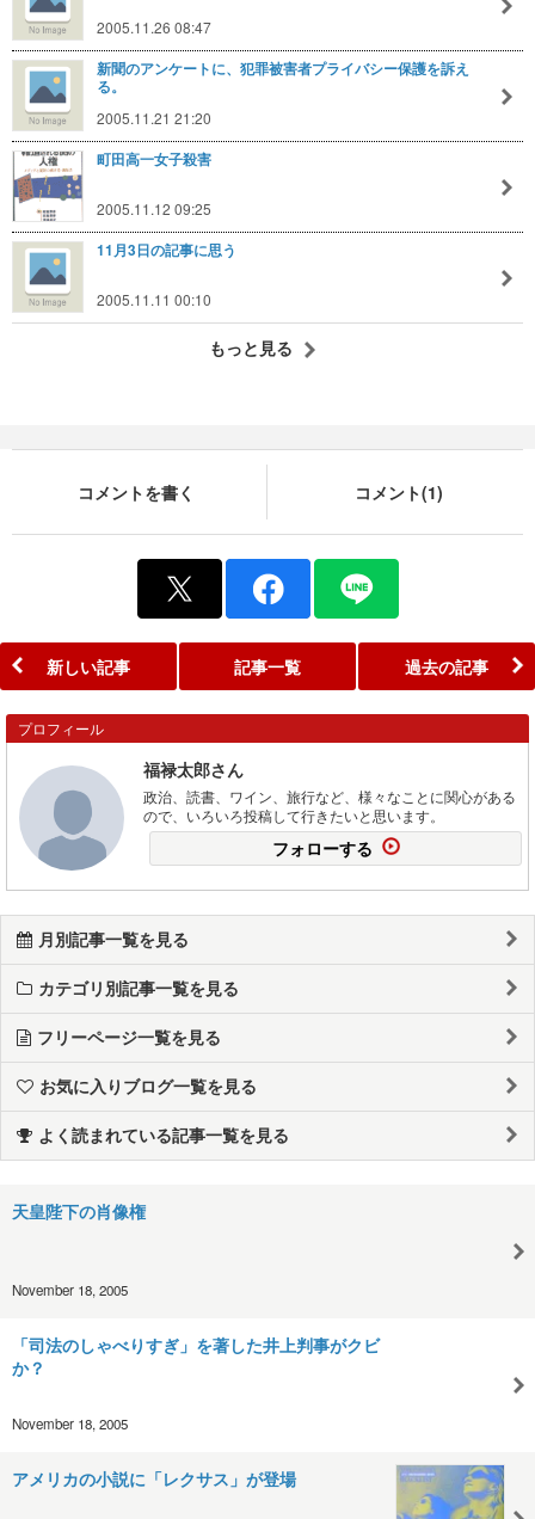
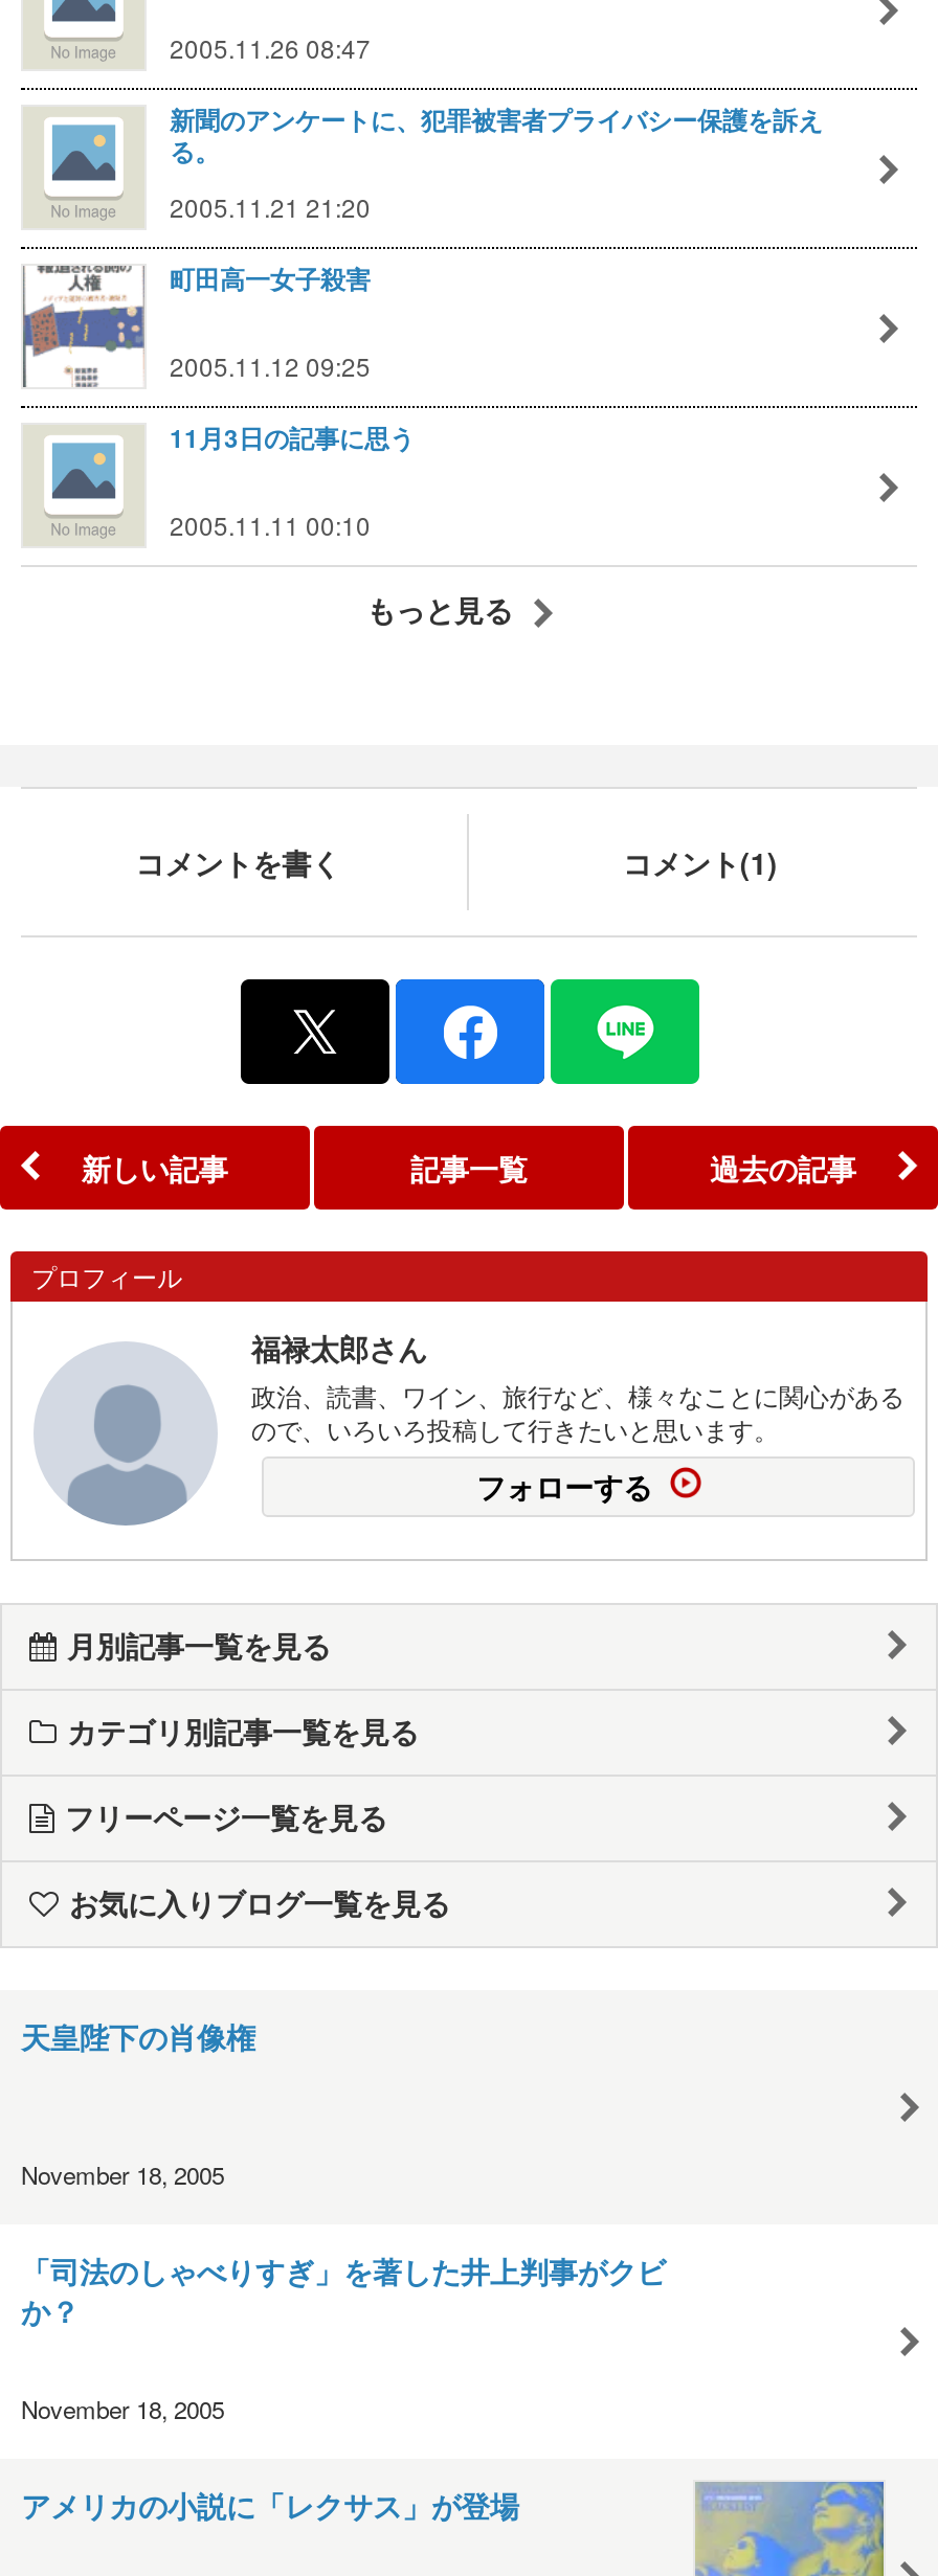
- よく読まれている記事一覧を見る
